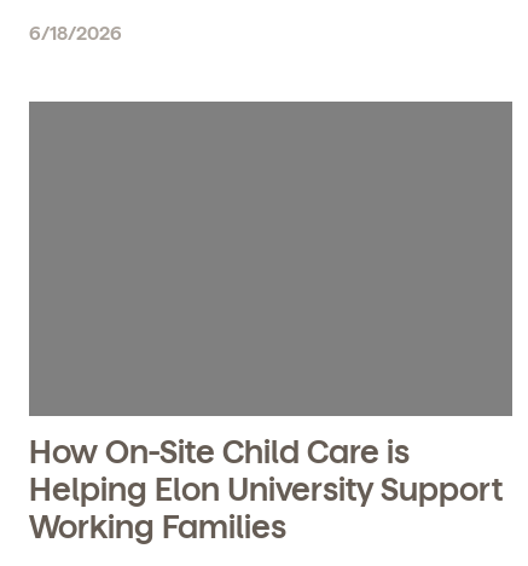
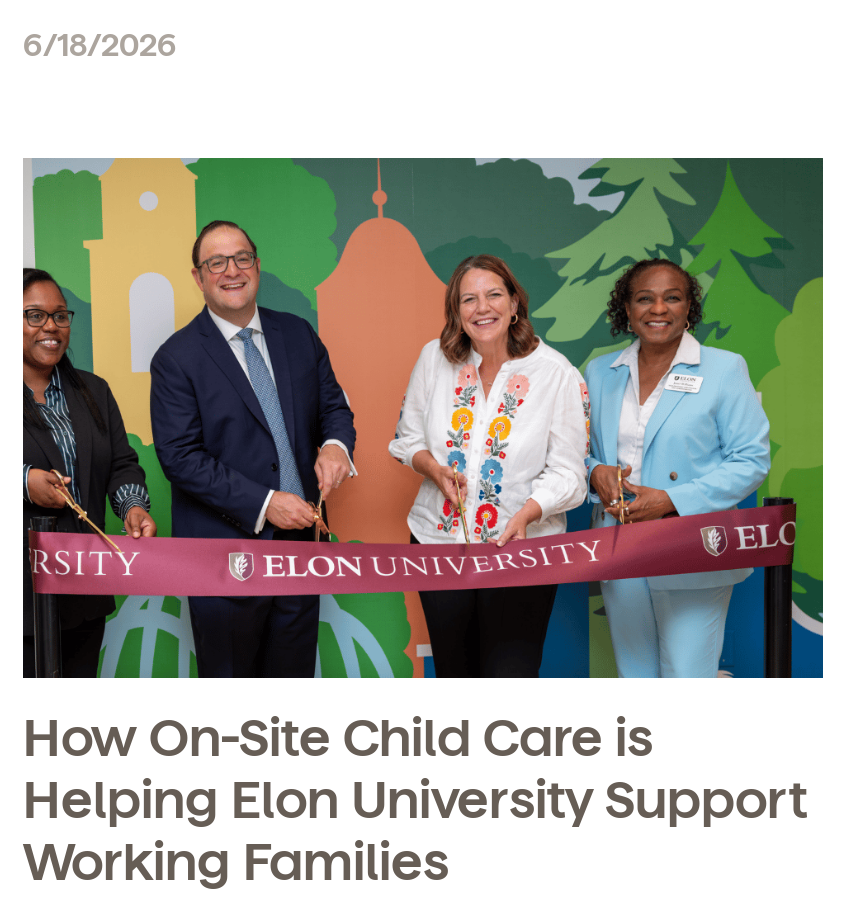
+ [image]
